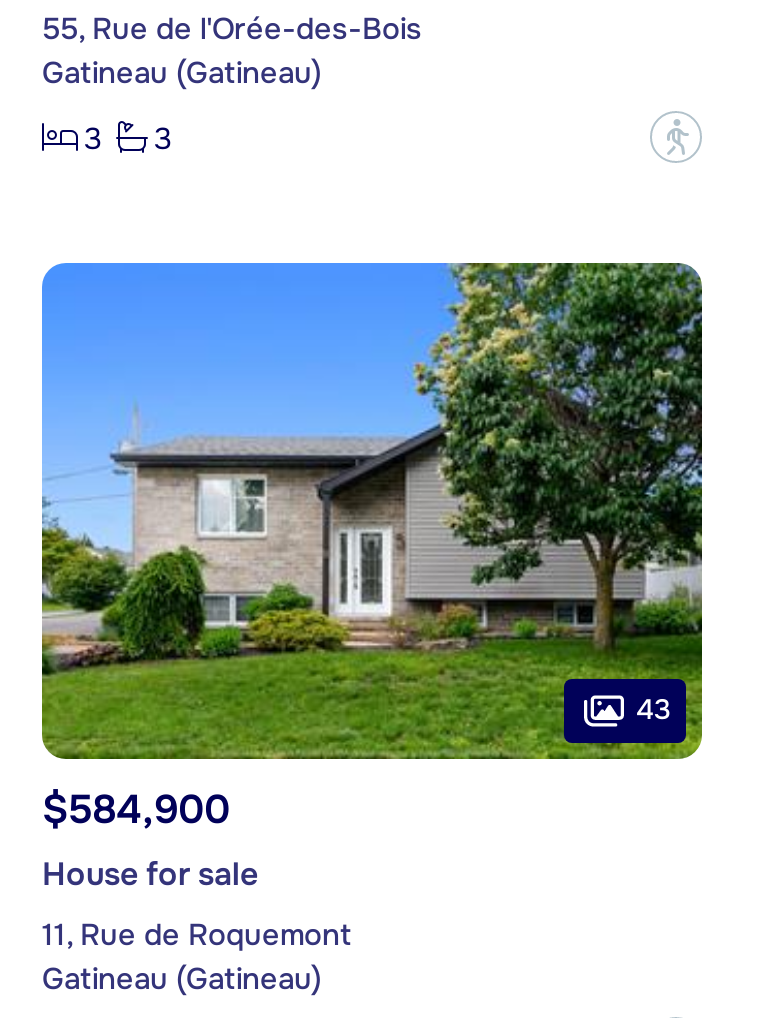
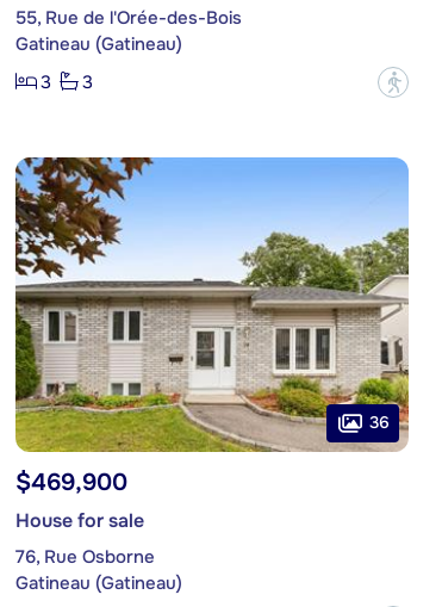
- [image]
- 43
+ [image]
+ 36

- $584,900
+ $469,900

- 11, Rue de Roquemont
+ 76, Rue Osborne
